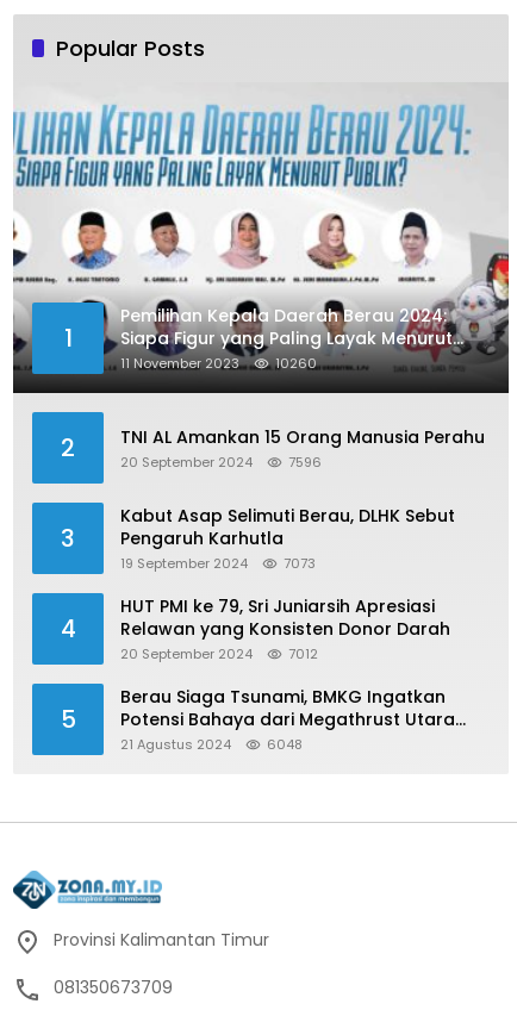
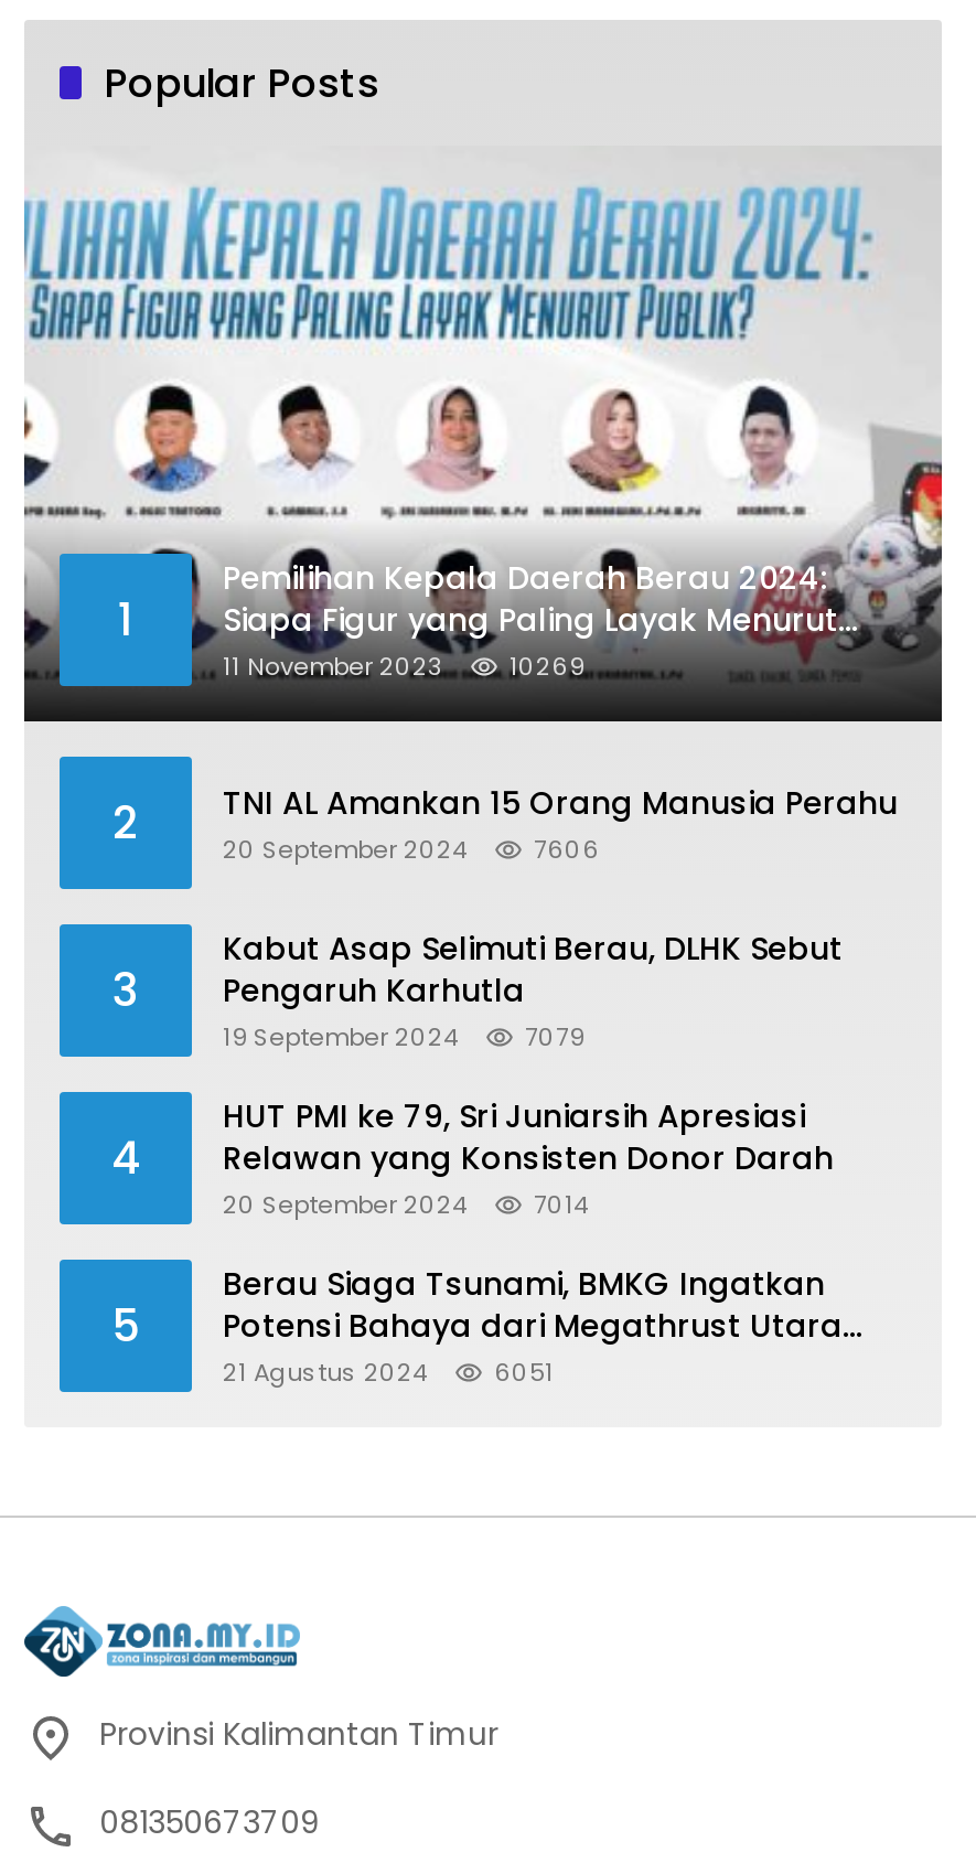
- 10260
+ 10269

- 20 September 2024 7596
+ 20 September 2024 7606

- 19 September 2024 7073
+ 19 September 2024 7079

- 20 September 2024 7012
+ 20 September 2024 7014

- 6048
+ 6051
